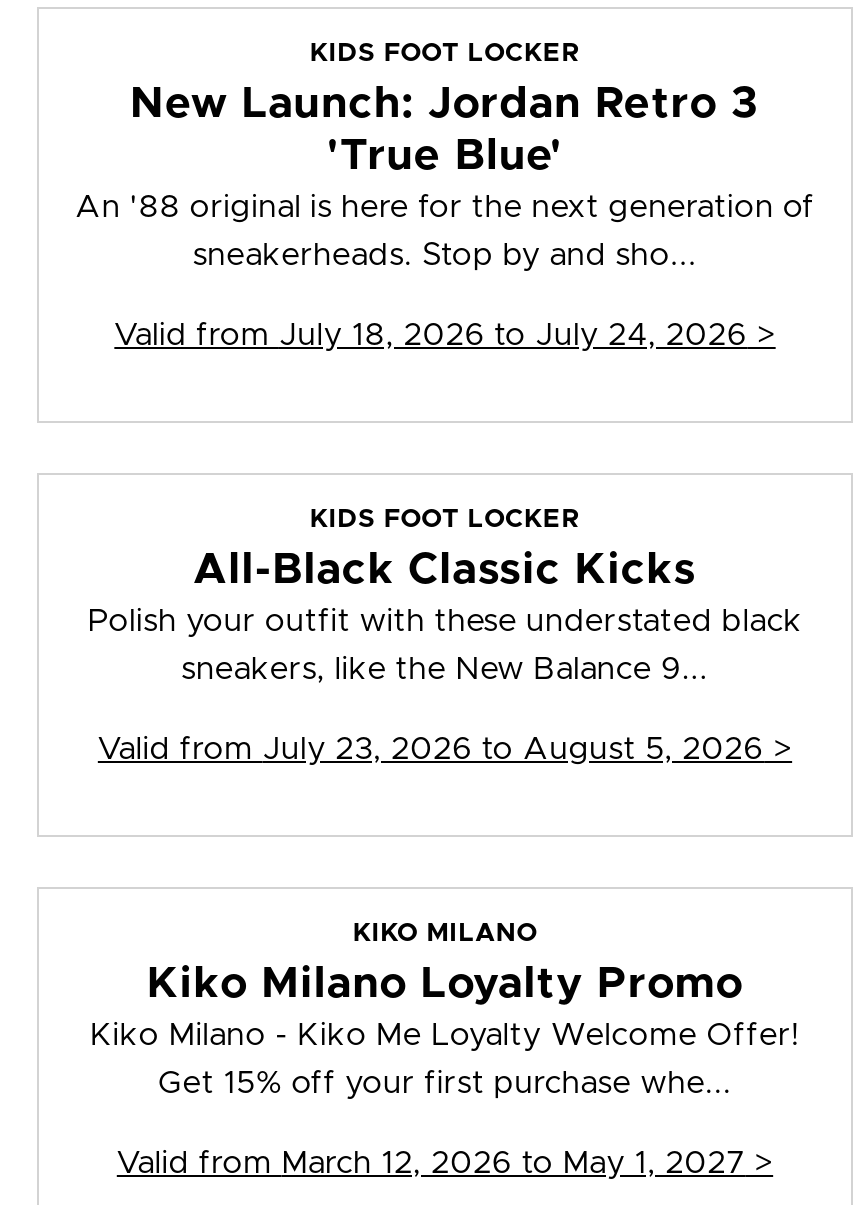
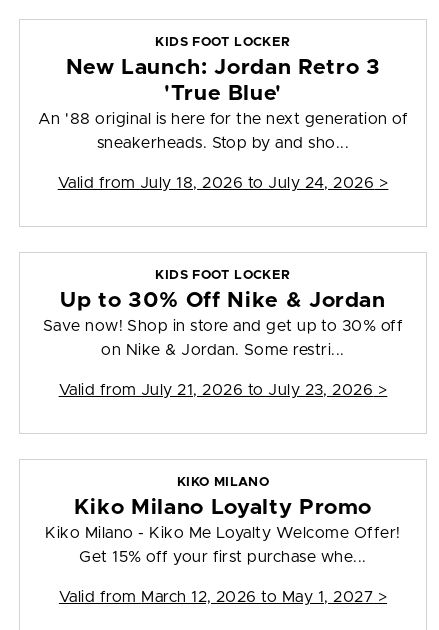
- All-Black Classic Kicks
- Polish your outfit with these understated black
+ Up to 30% Off Nike & Jordan
+ Save now! Shop in store and get up to 30% off

- sneakers, like the New Balance 9...
+ on Nike & Jordan. Some restri...

- Valid from July 23, 2026 to August 5, 2026 >
+ Valid from July 21, 2026 to July 23, 2026 >
